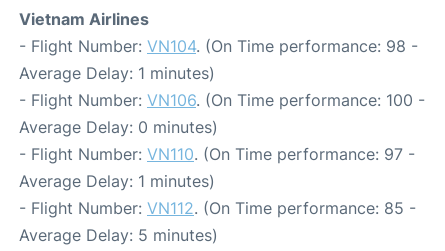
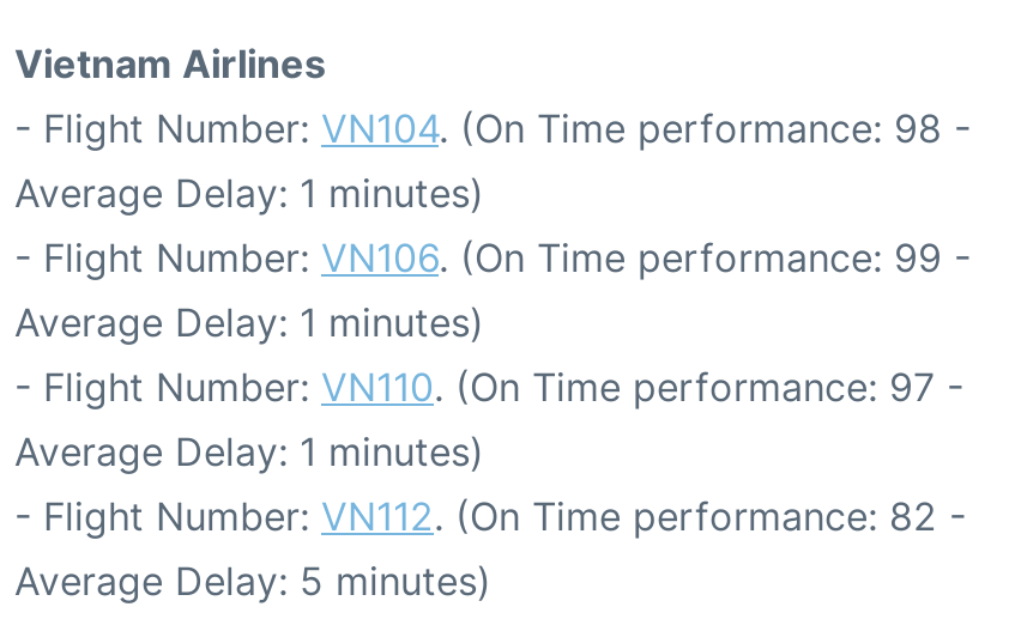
- - Flight Number: VN106. (On Time performance: 100 -
+ - Flight Number: VN106. (On Time performance: 99 -

- Average Delay: 0 minutes)
+ Average Delay: 1 minutes)

- - Flight Number: VN112. (On Time performance: 85 -
+ - Flight Number: VN112. (On Time performance: 82 -
